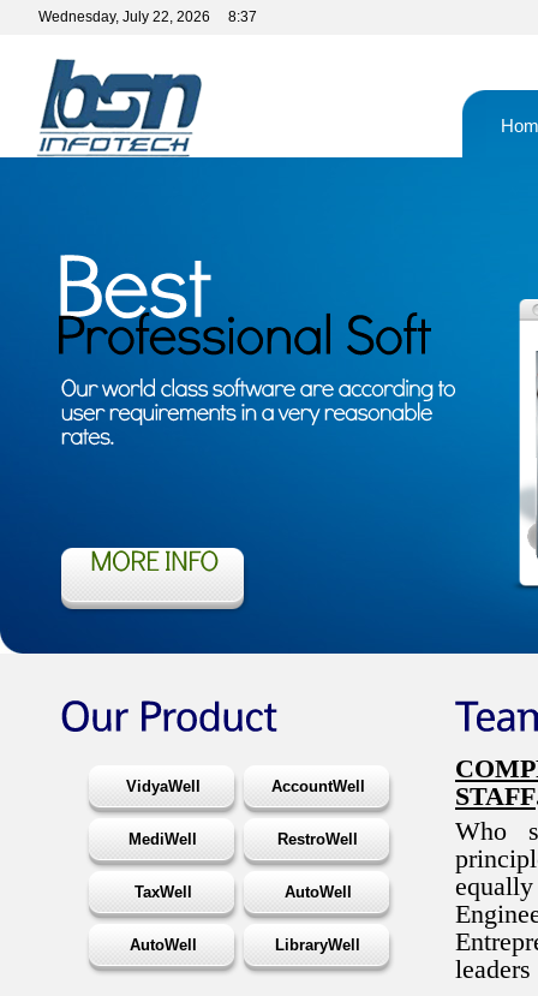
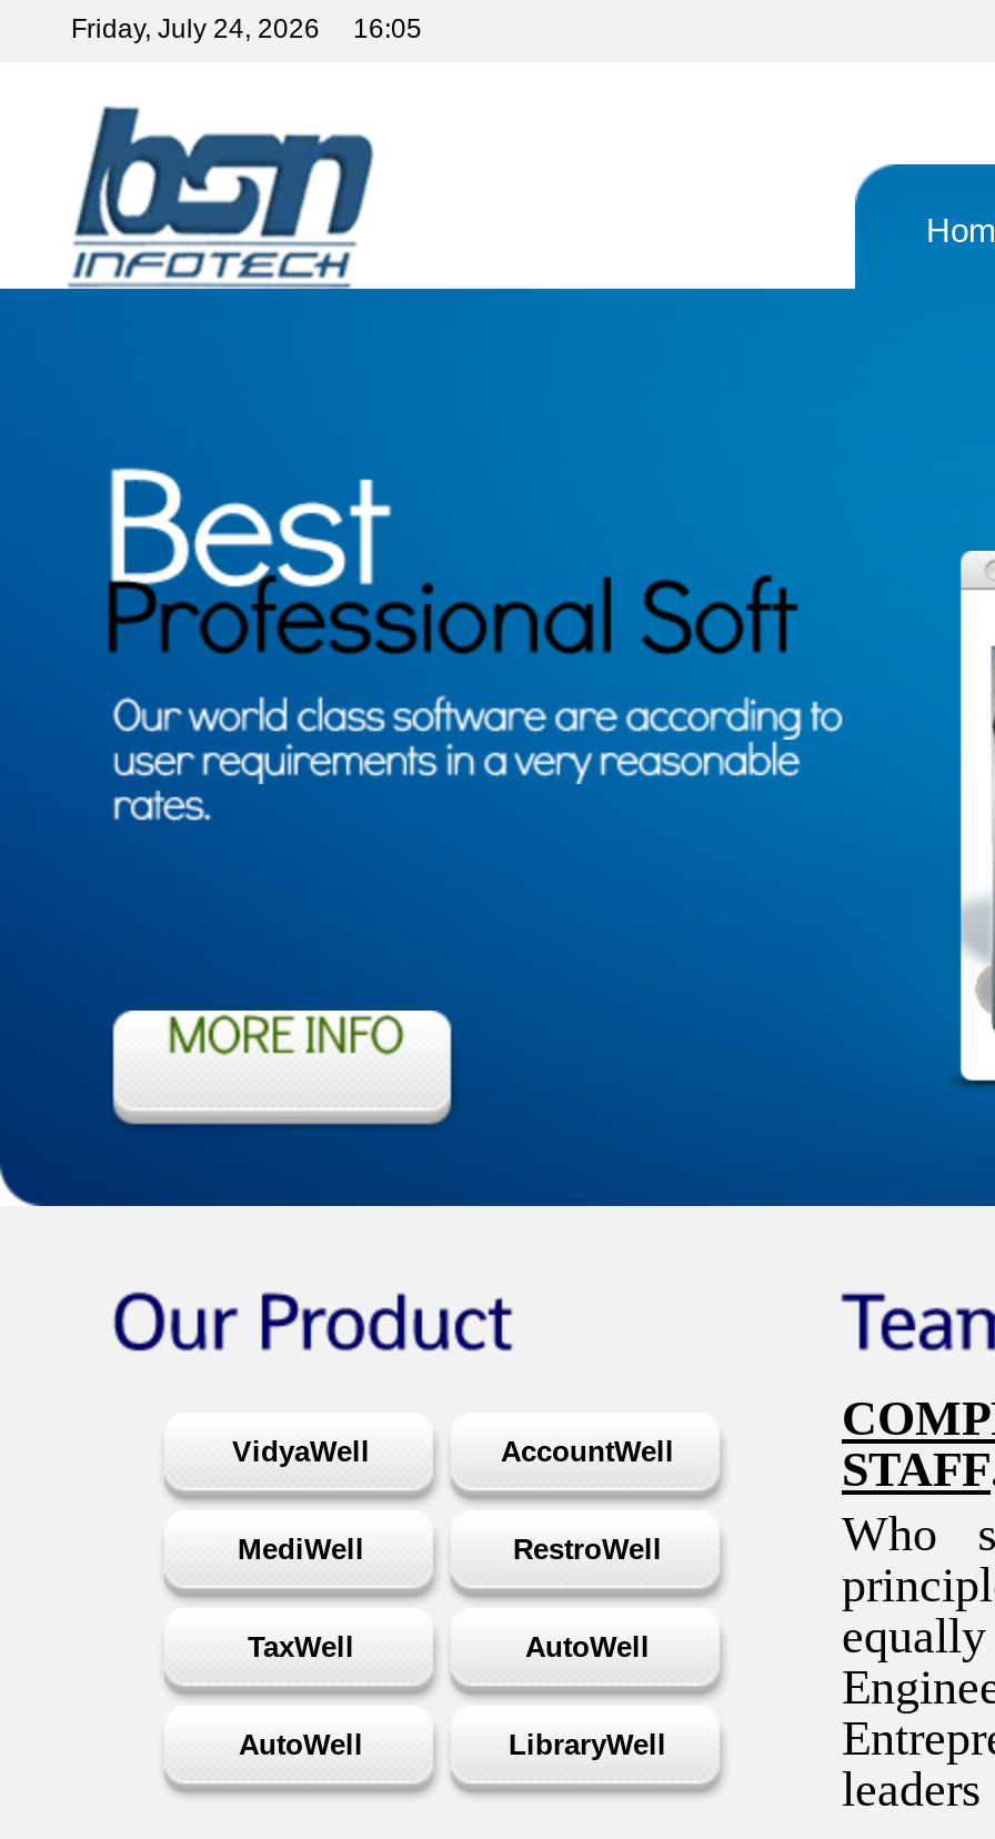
- Wednesday, July 22, 2026 8:37
+ Friday, July 24, 2026 16:05
